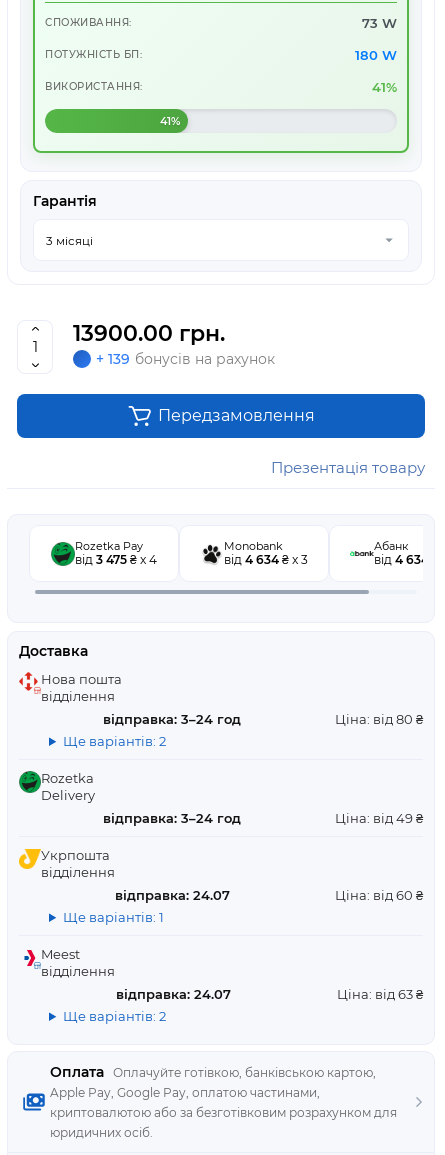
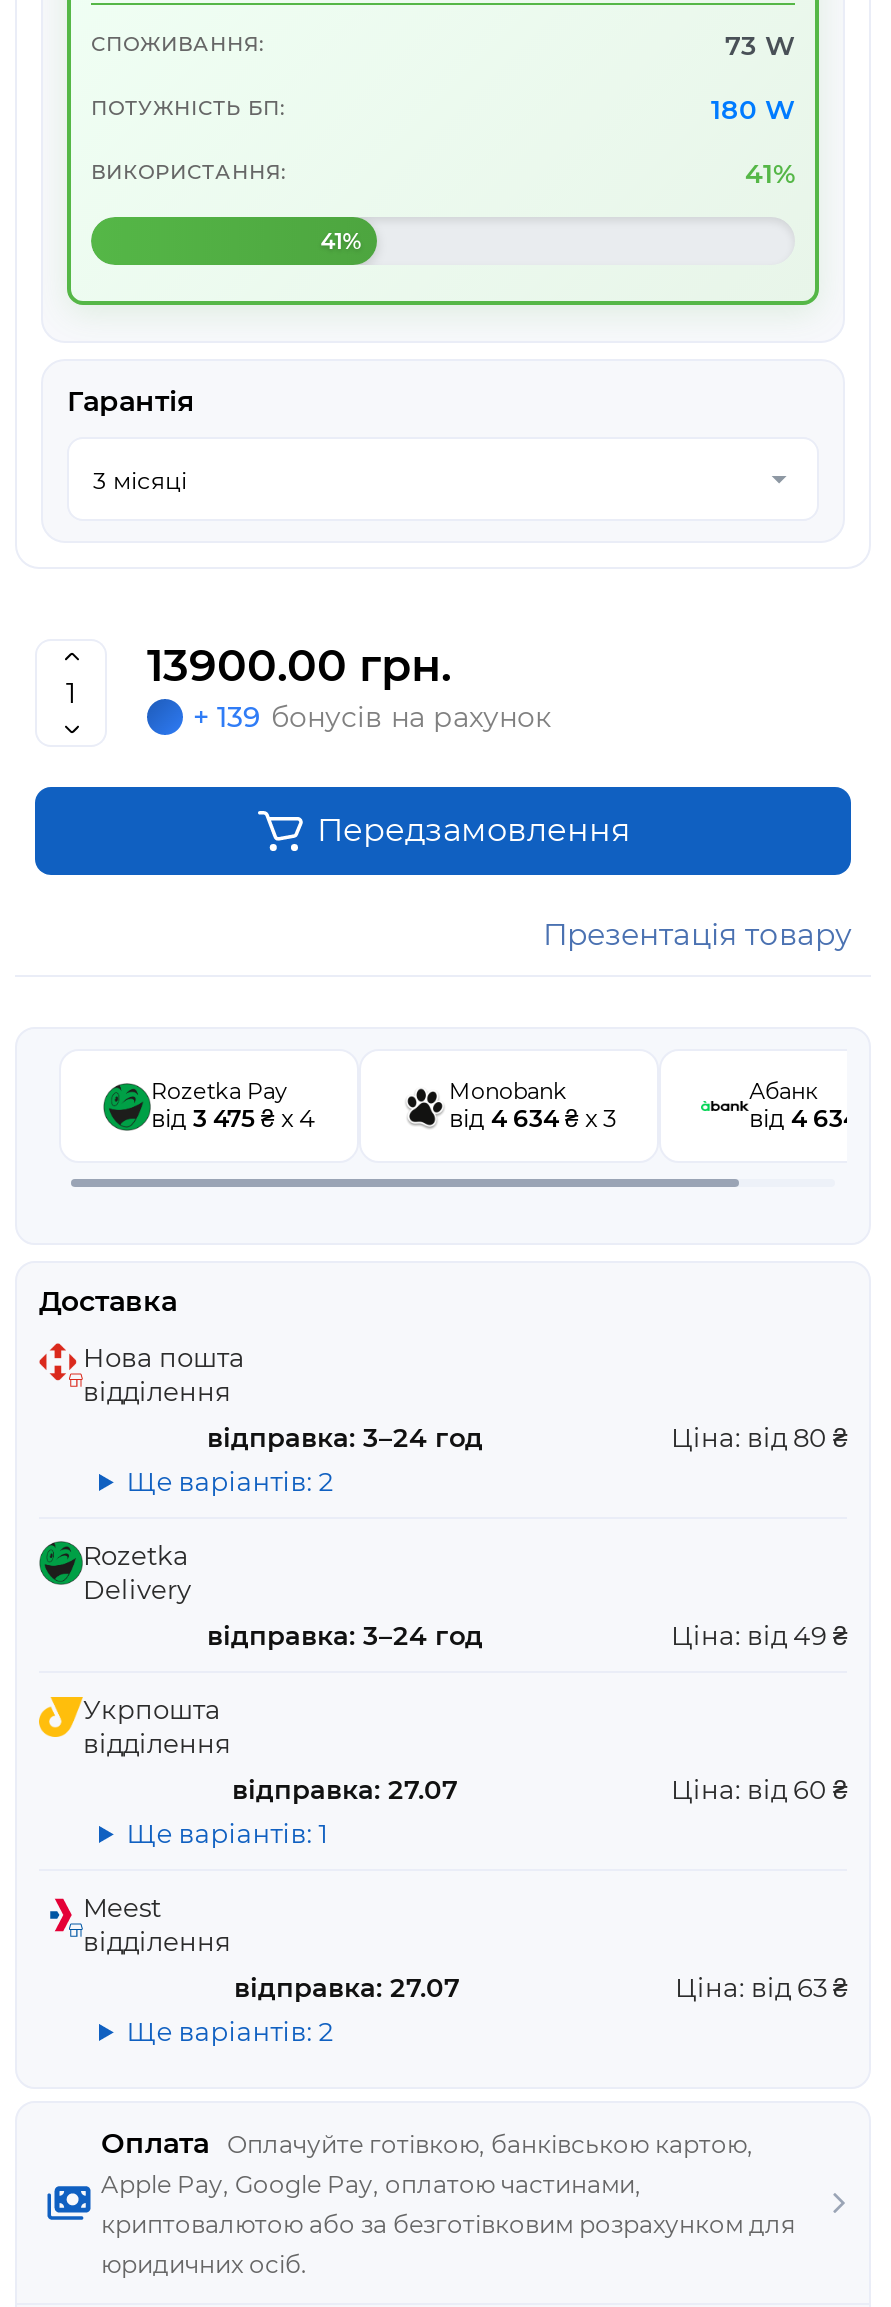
- відправка: 24.07
+ відправка: 27.07

- відправка: 24.07
+ відправка: 27.07
